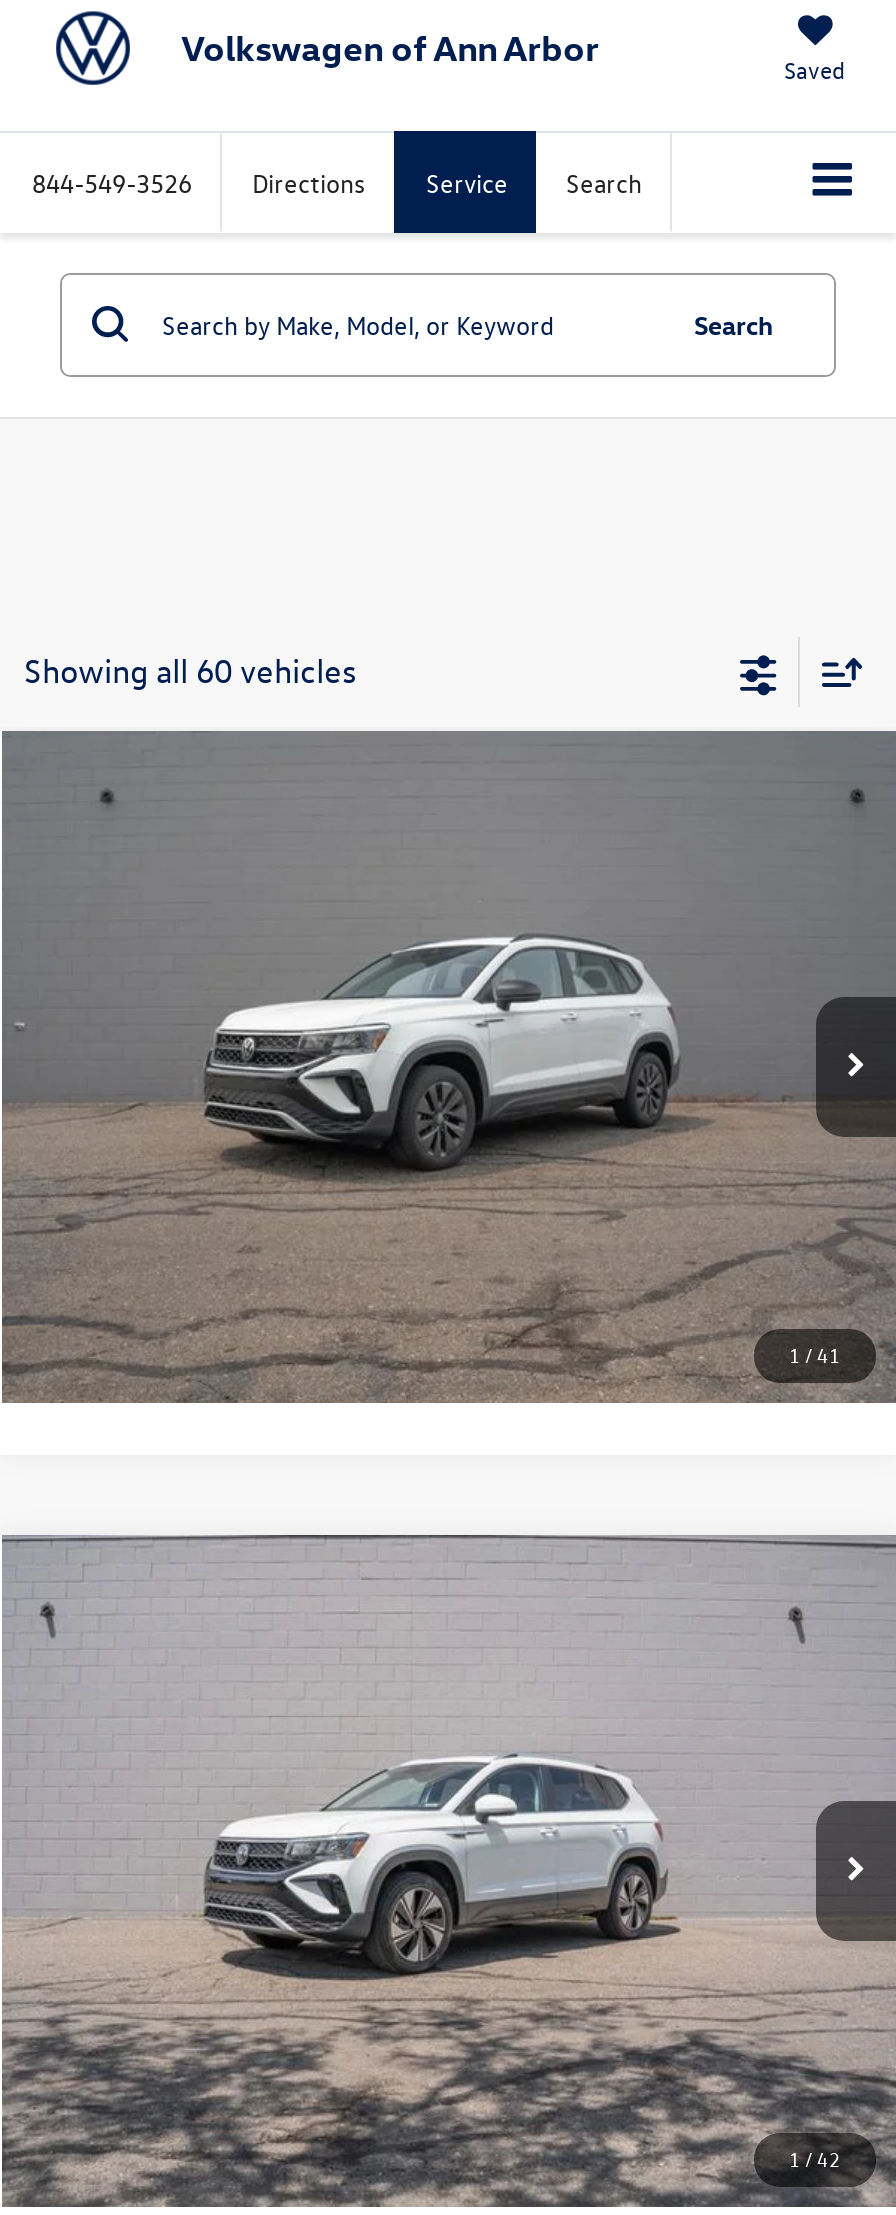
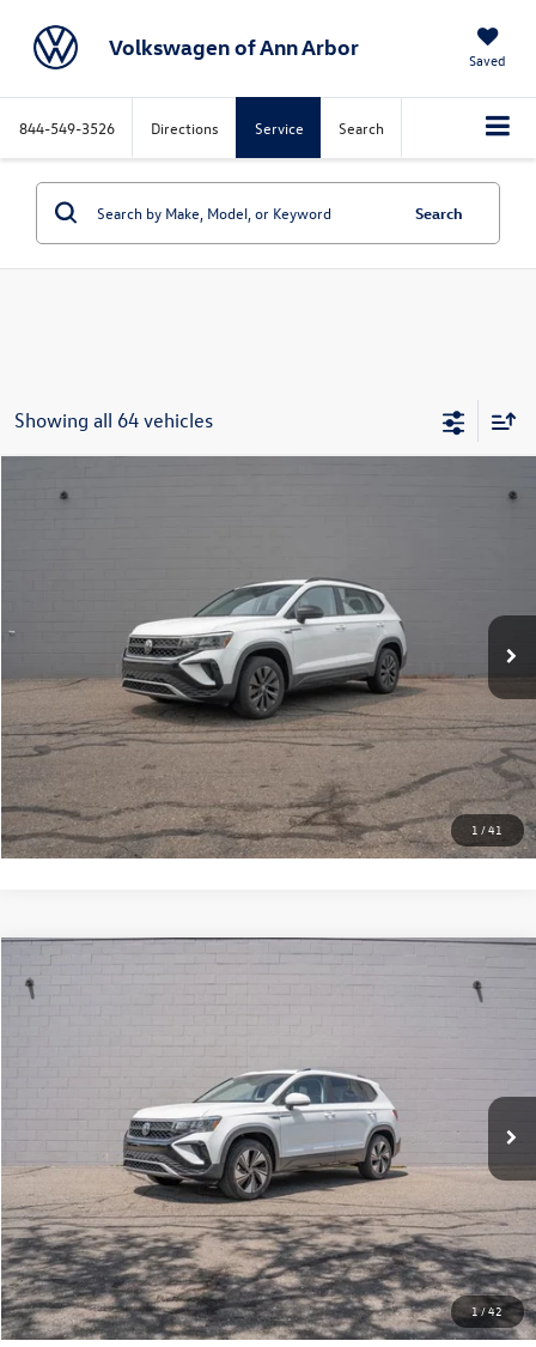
- Showing all 60 vehicles
+ Showing all 64 vehicles
